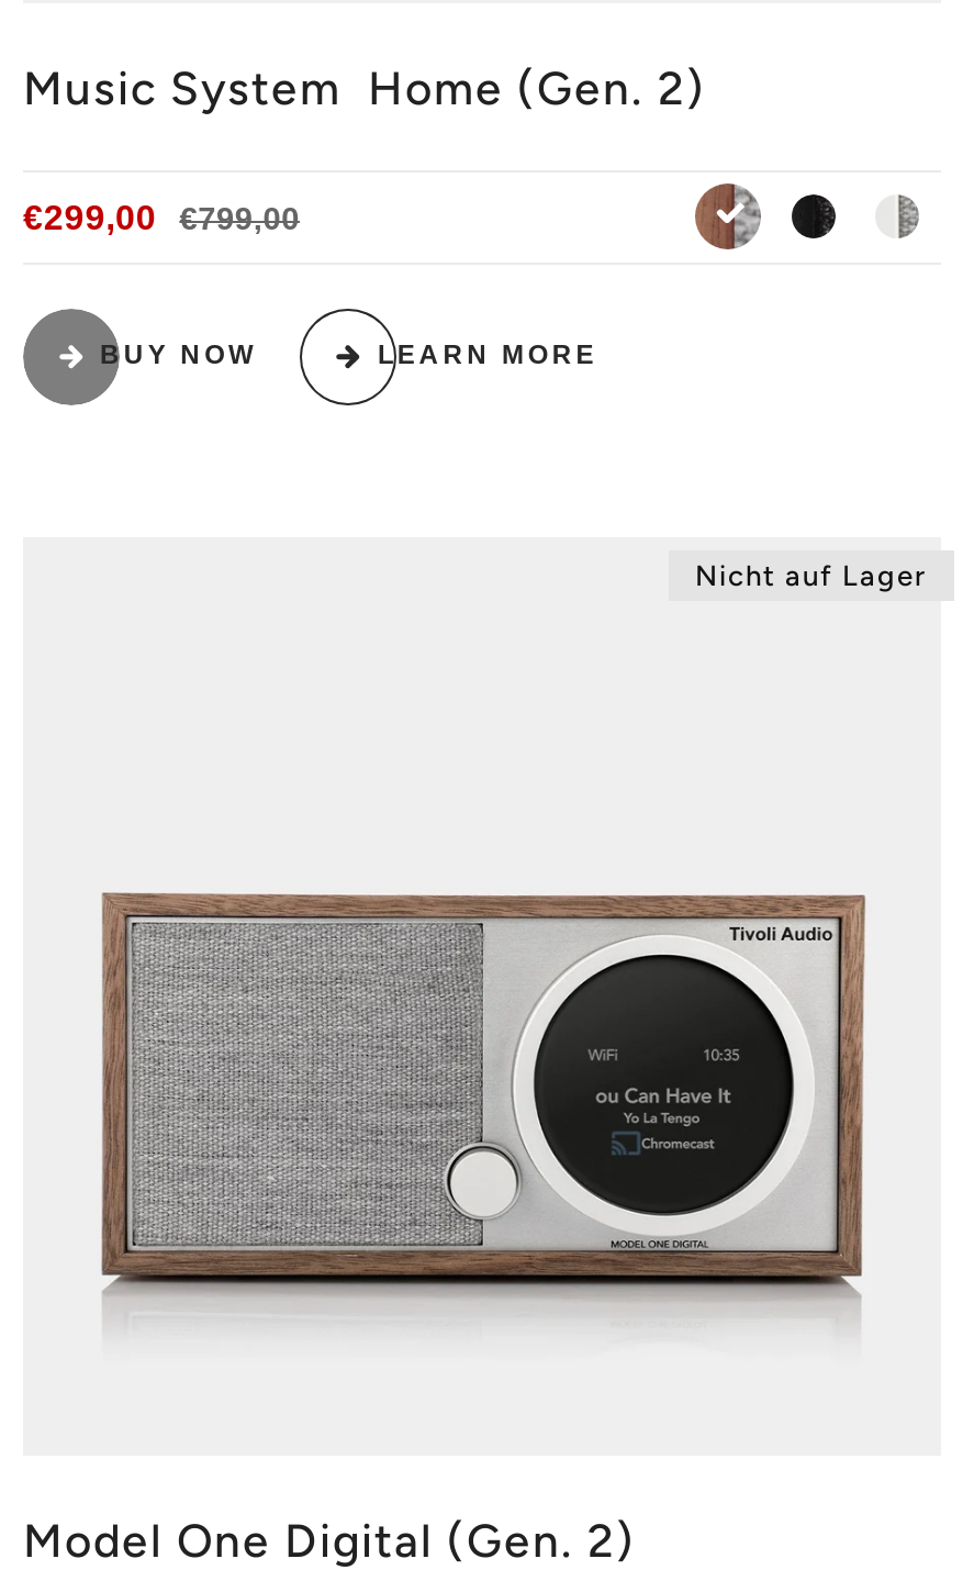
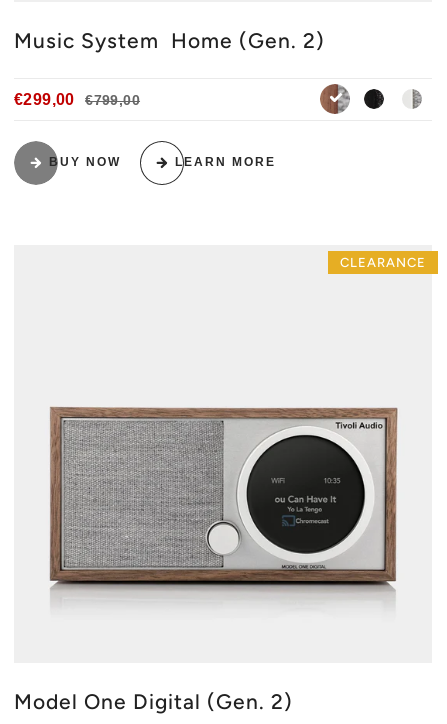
- Nicht auf Lager
+ CLEARANCE
